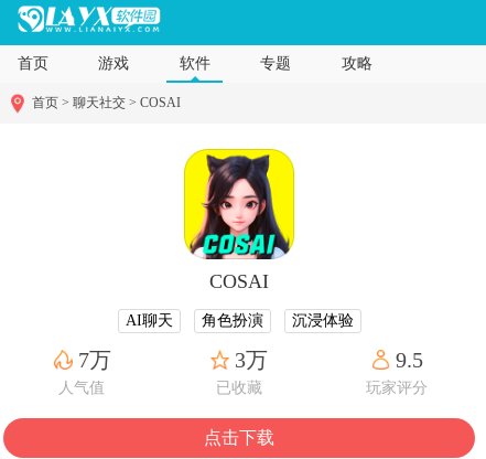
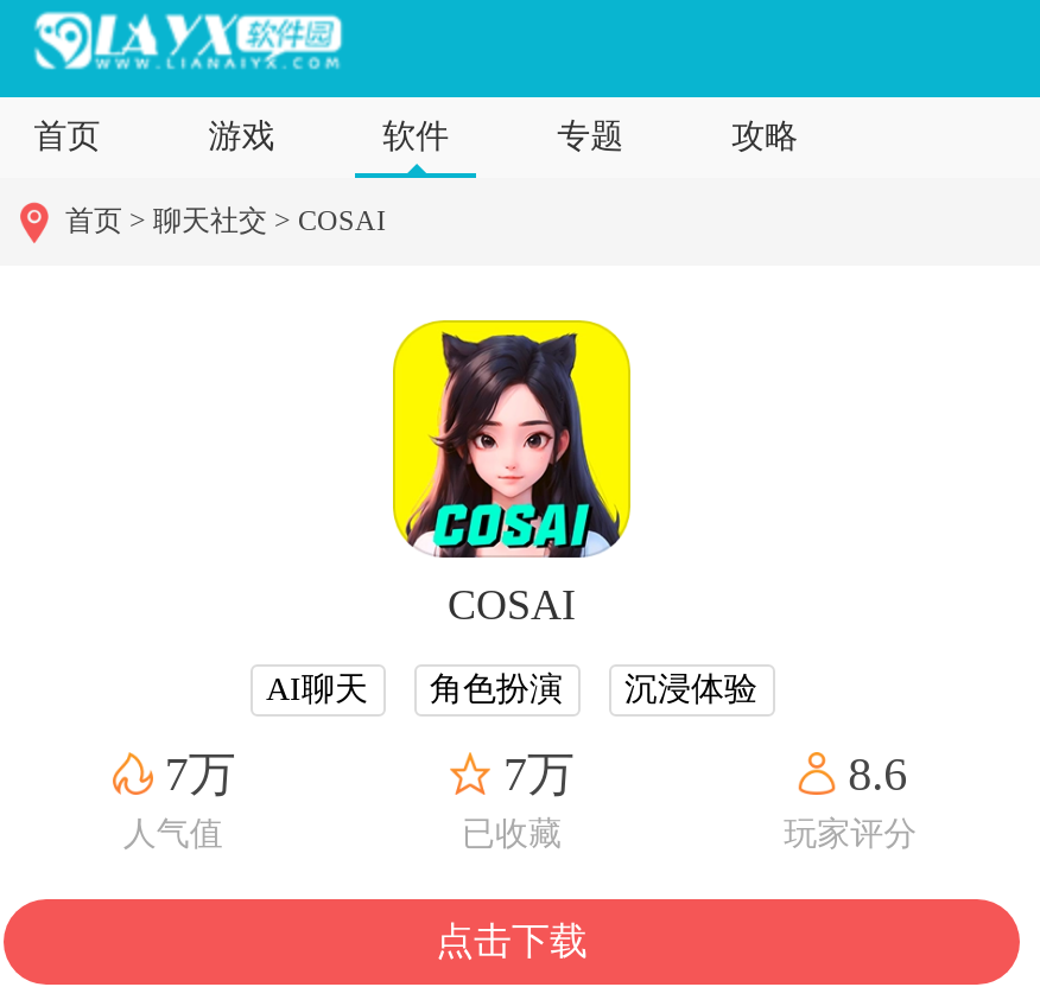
- 3万
+ 7万

- 9.5
+ 8.6
